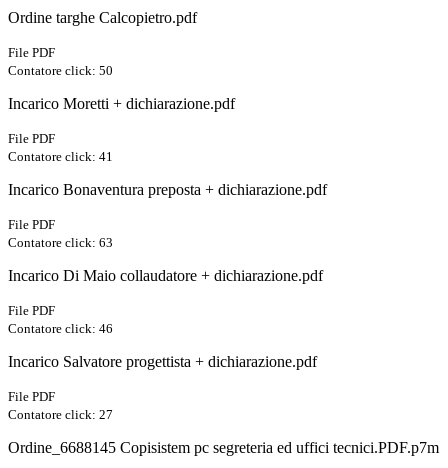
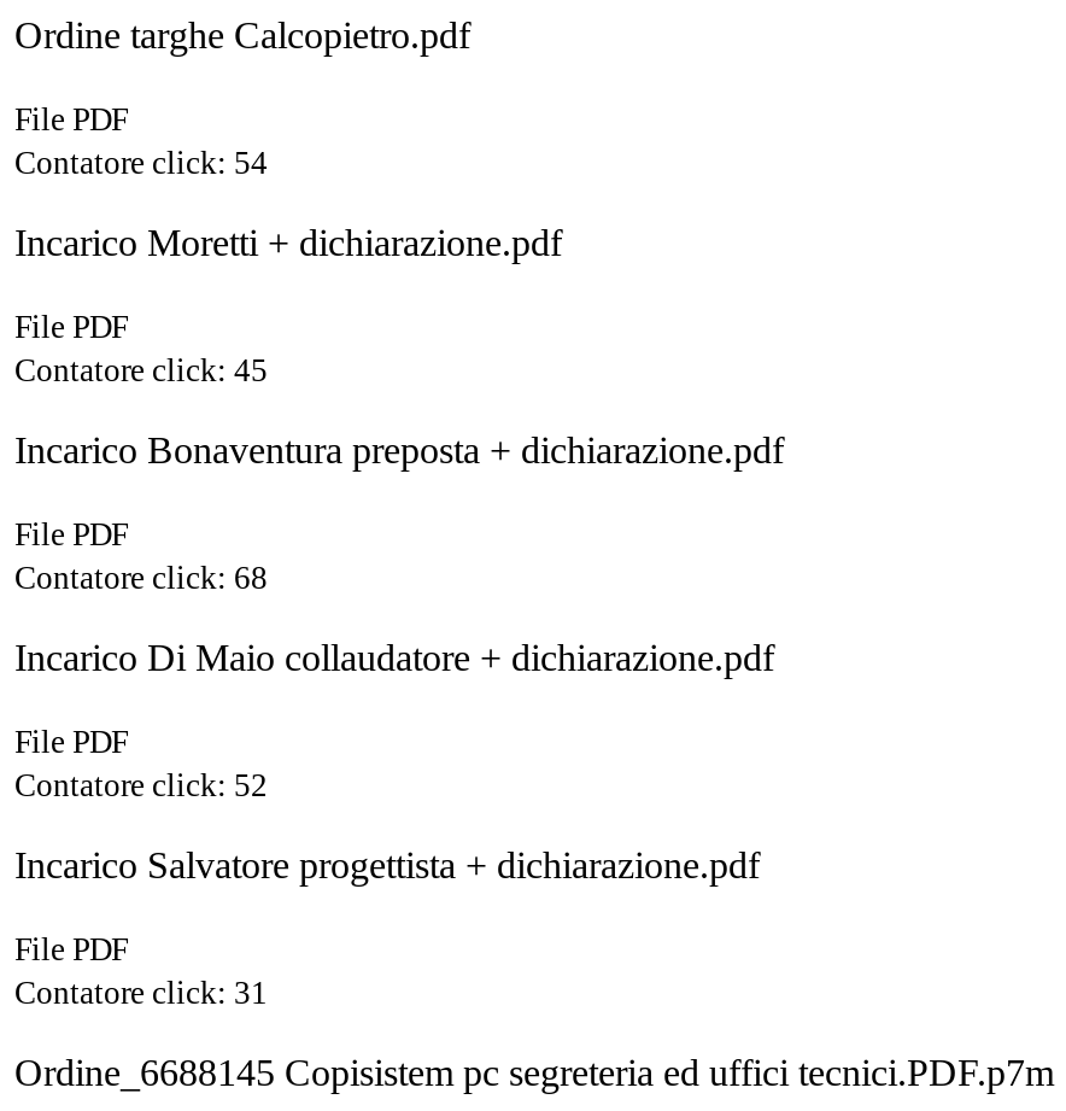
- Contatore click: 50
+ Contatore click: 54

- Contatore click: 41
+ Contatore click: 45

- Contatore click: 63
+ Contatore click: 68

- Contatore click: 46
+ Contatore click: 52

- Contatore click: 27
+ Contatore click: 31
